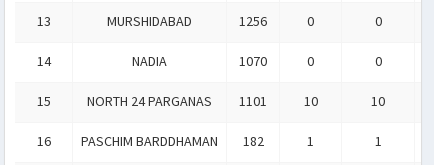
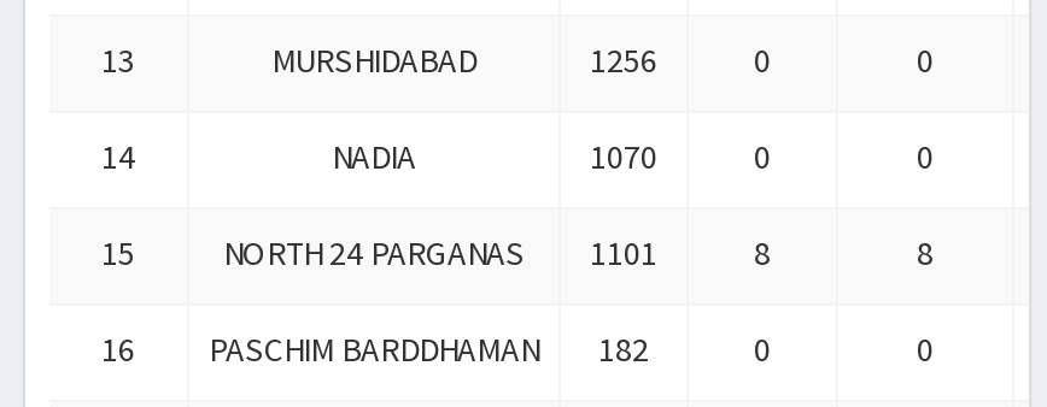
- 10
+ 8

- 10
+ 8

- 1
+ 0

- 1
+ 0
